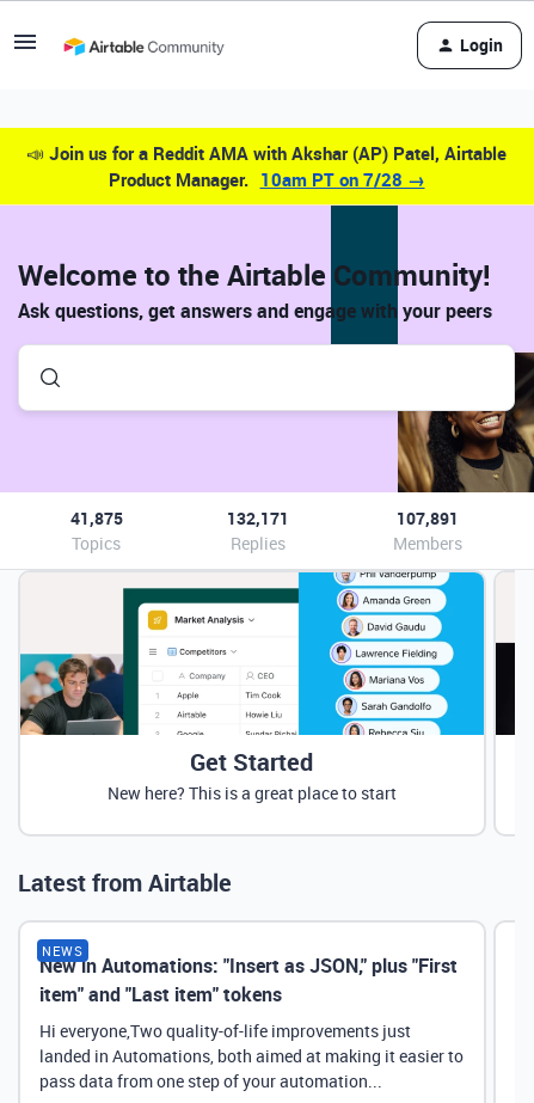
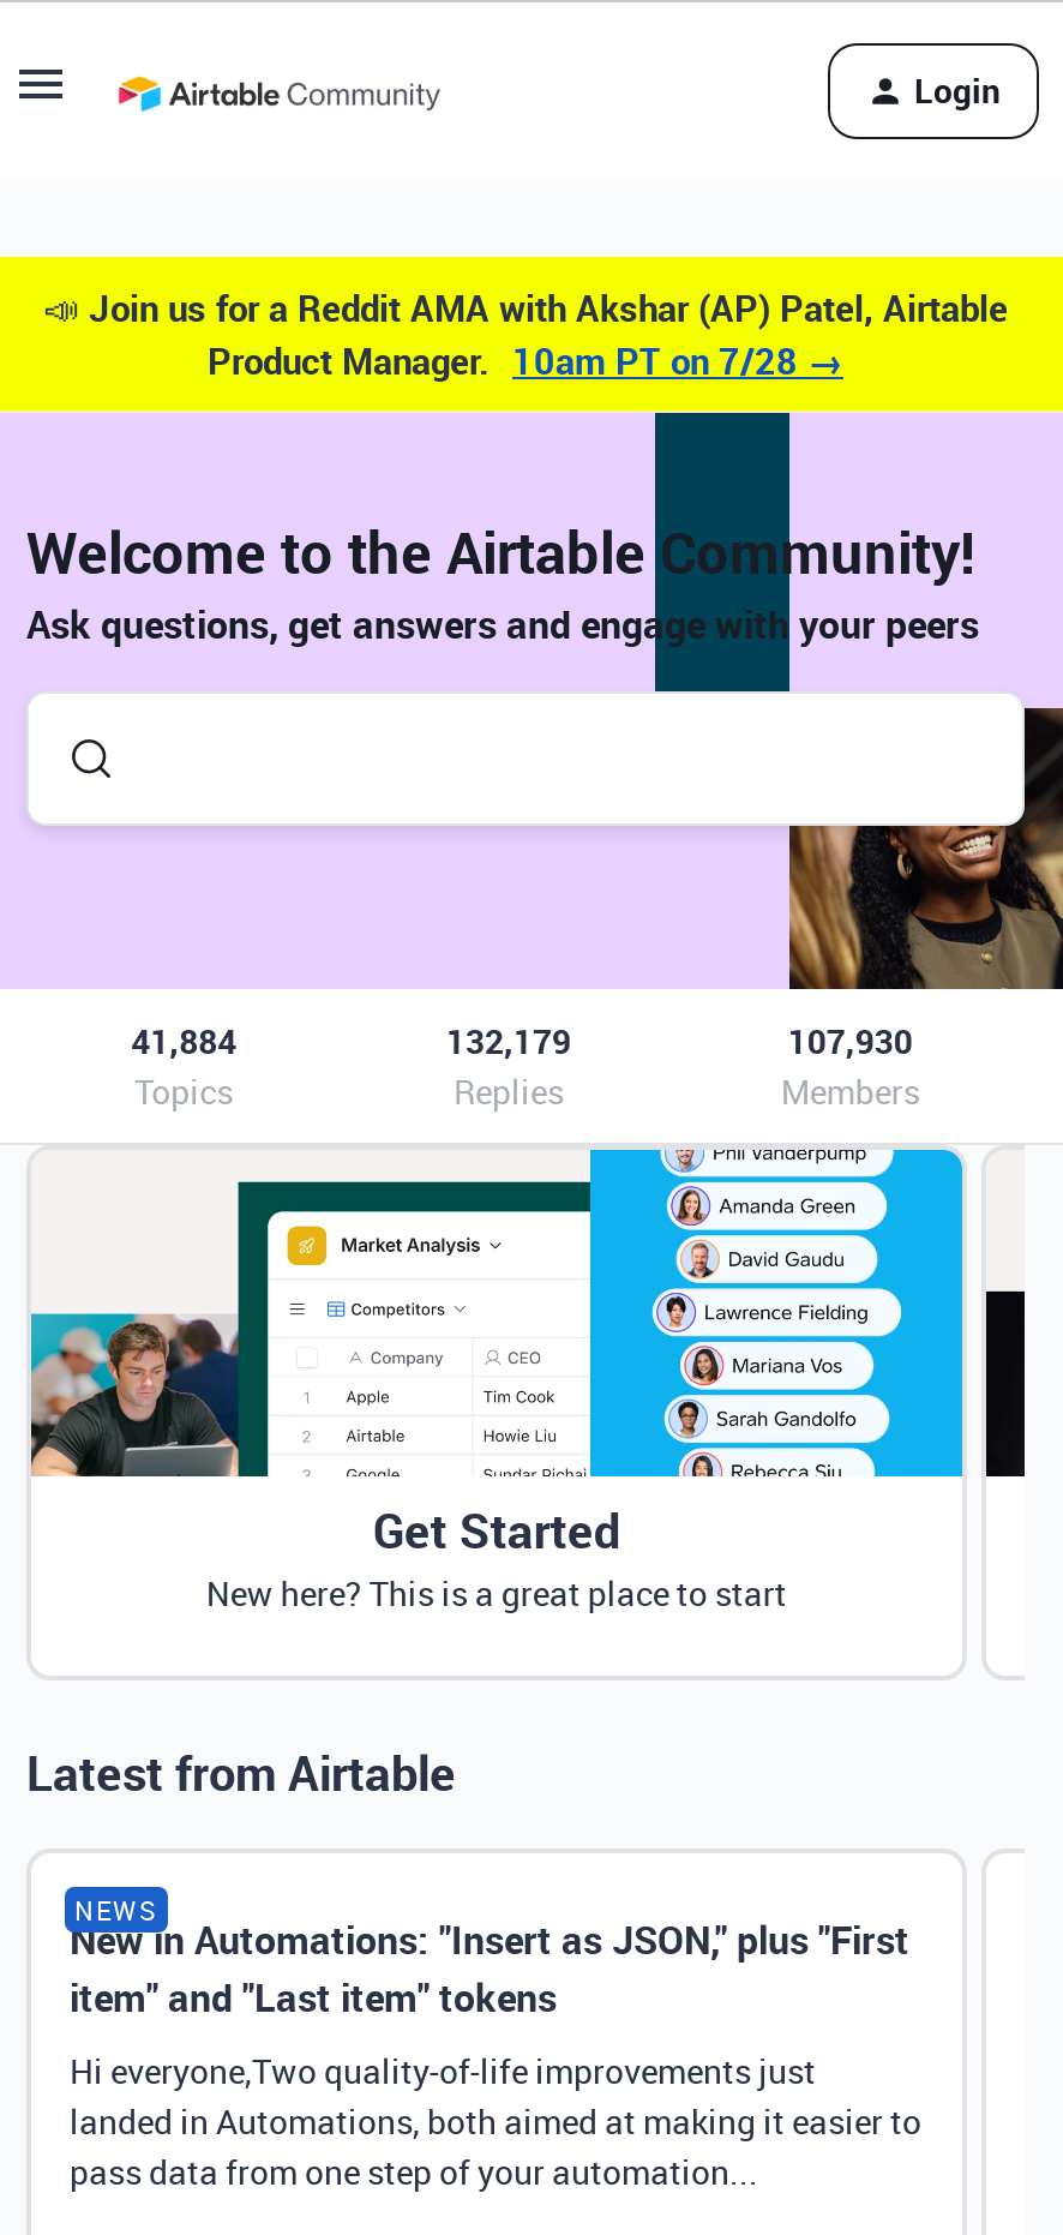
- 41,875
+ 41,884

- 132,171
+ 132,179

- 107,891
+ 107,930
